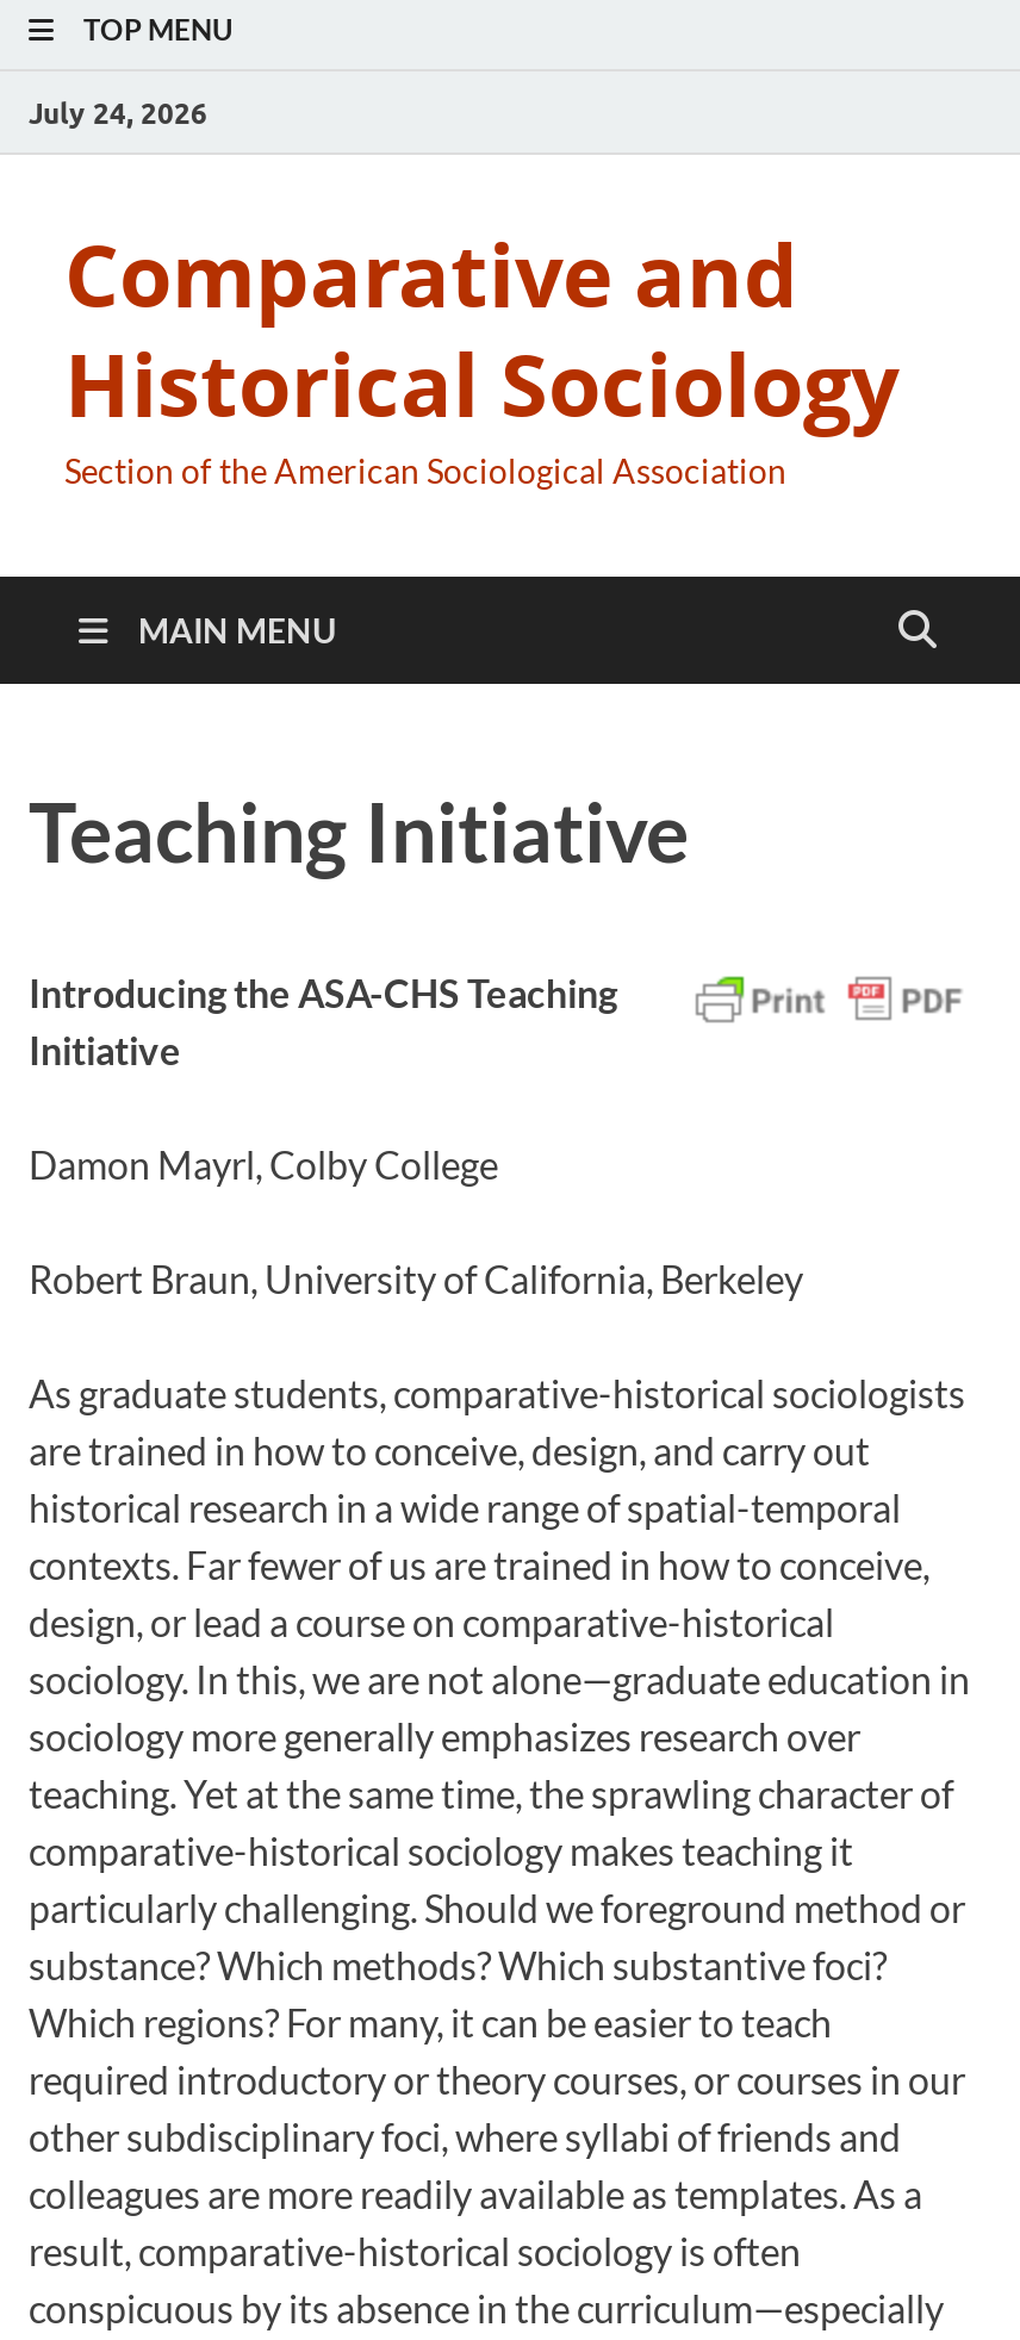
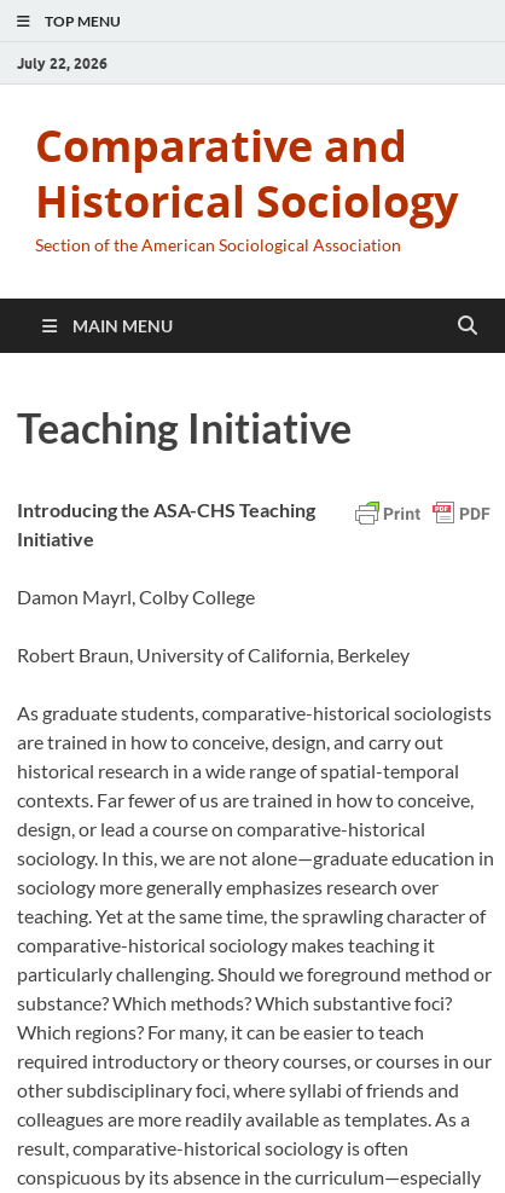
- July 24, 2026
+ July 22, 2026
